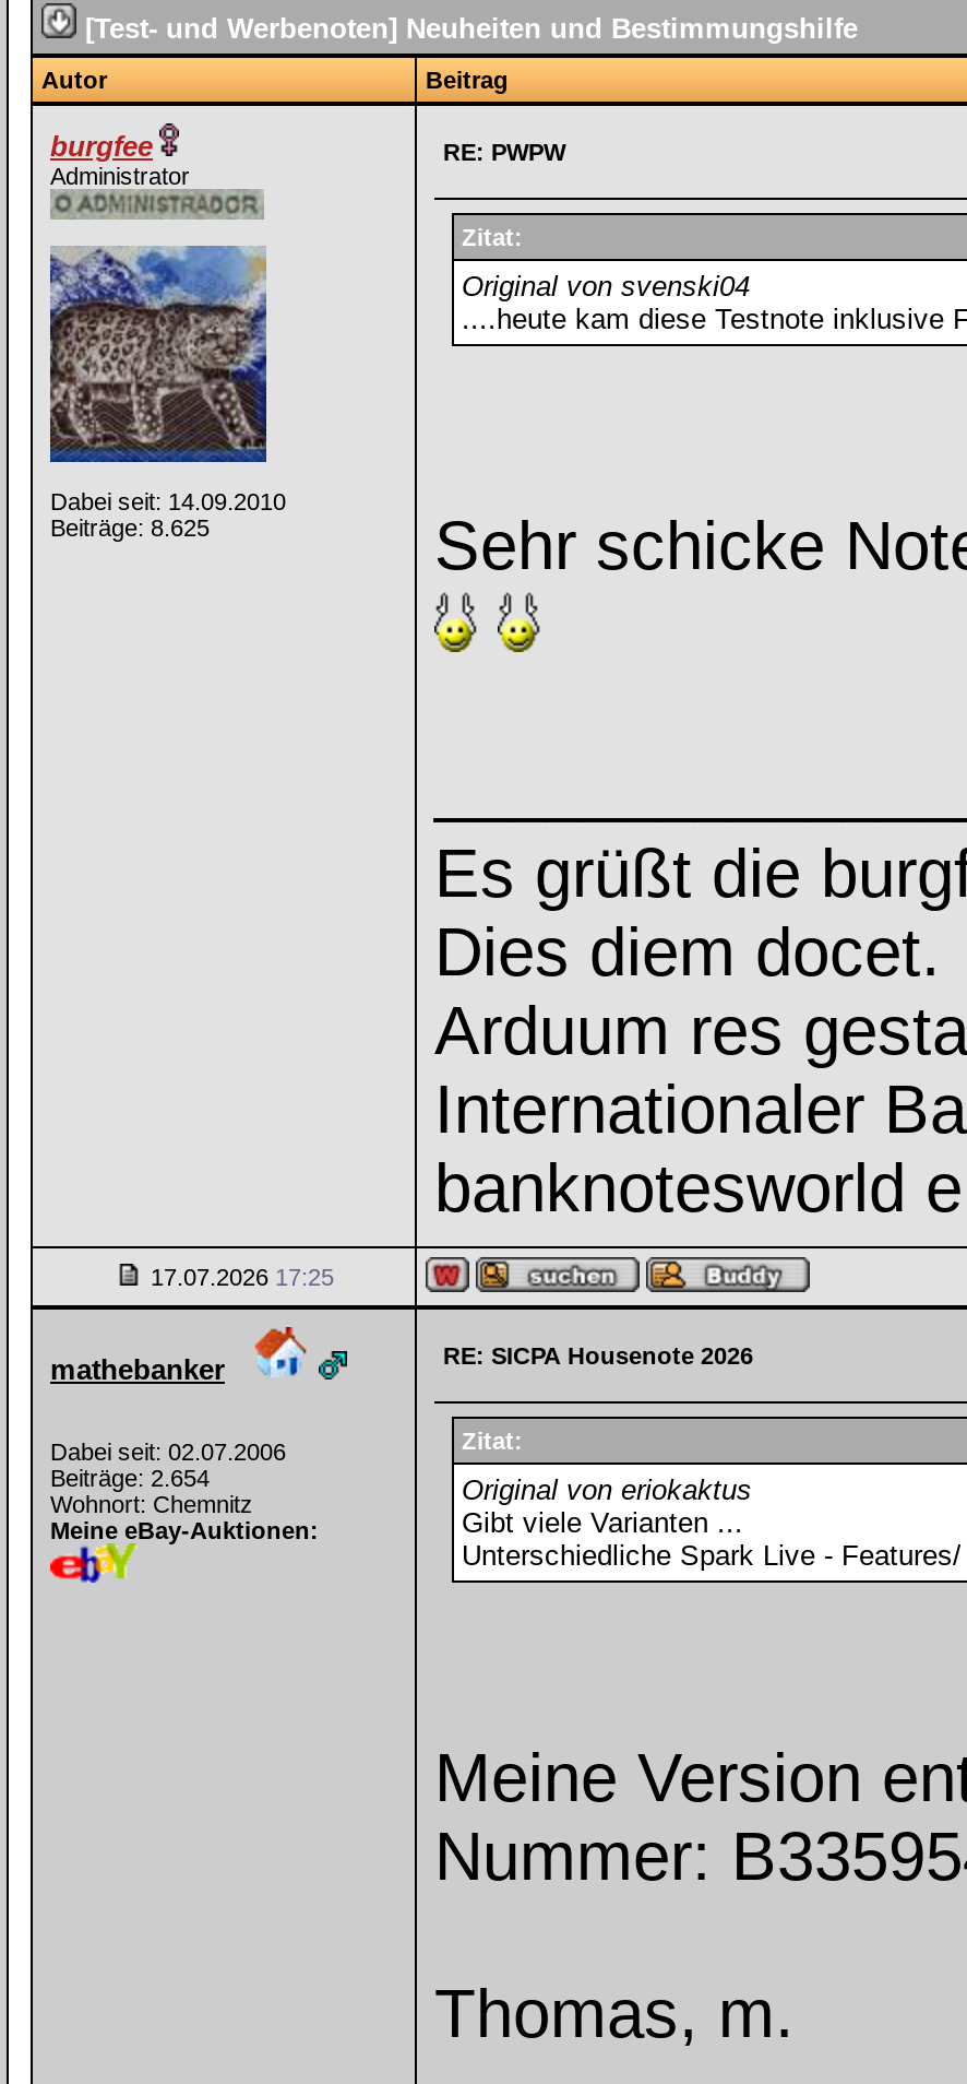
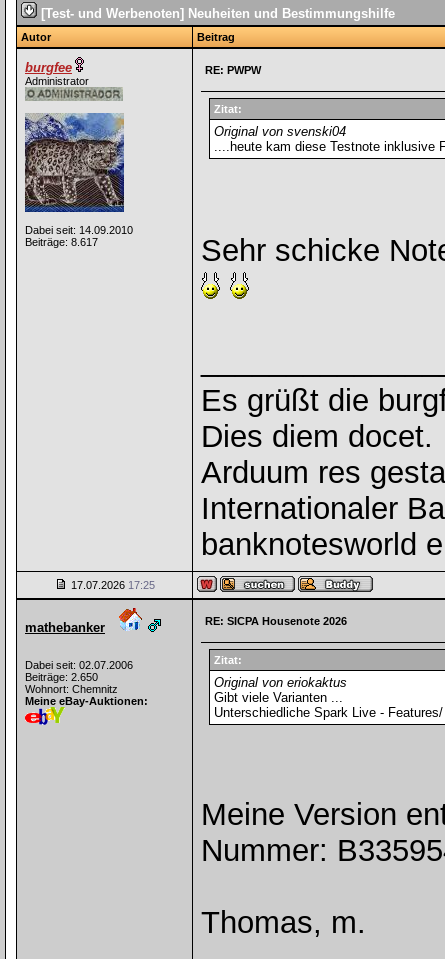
- Beiträge: 8.625
+ Beiträge: 8.617

- Beiträge: 2.654
+ Beiträge: 2.650
